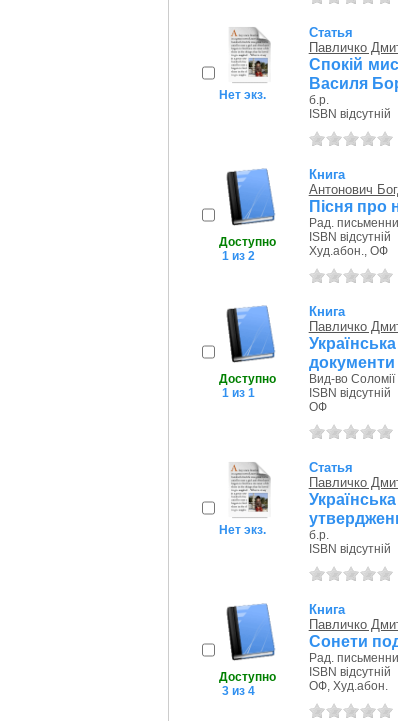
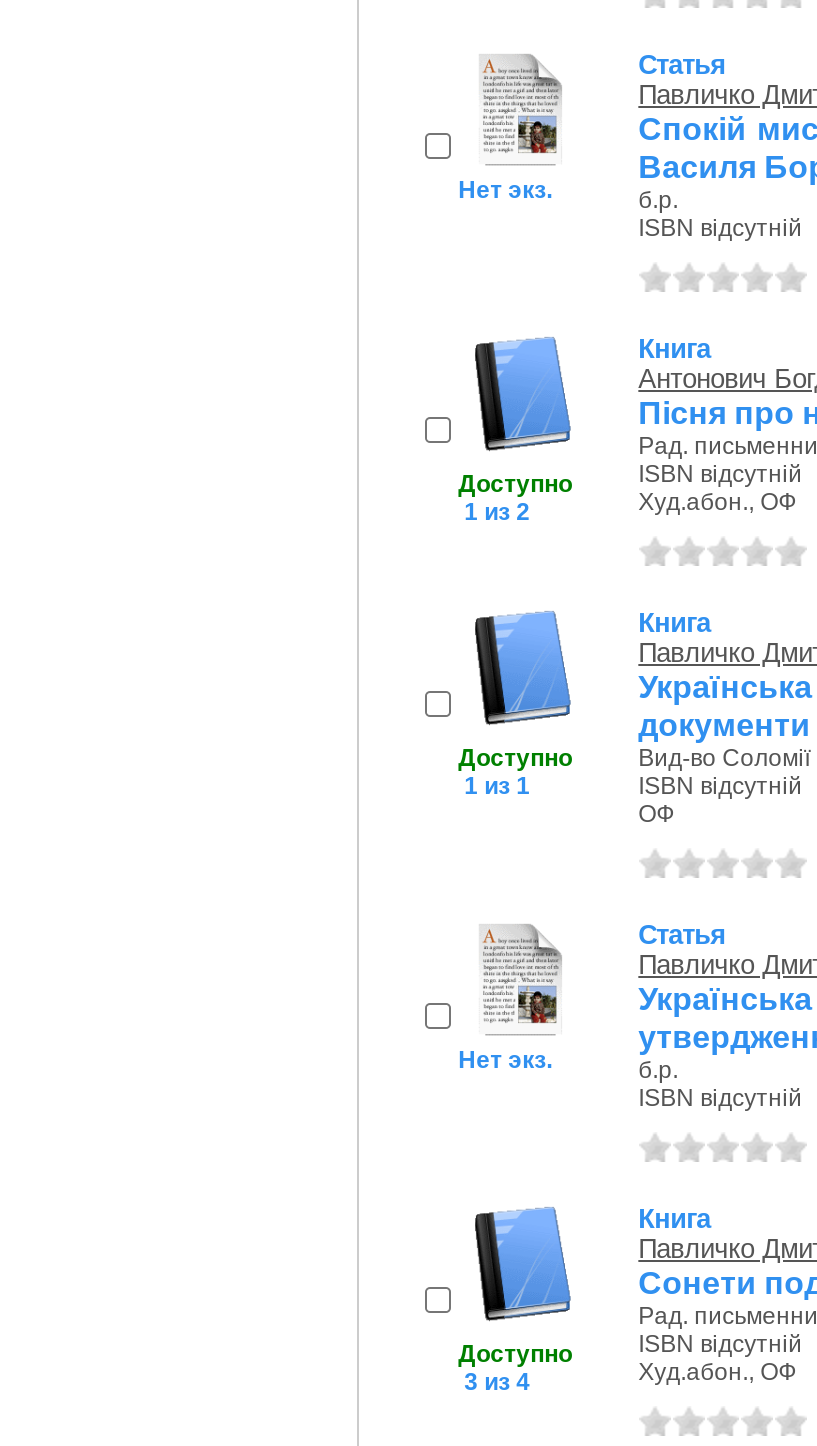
- ОФ, Худ.абон.
+ Худ.абон., ОФ
